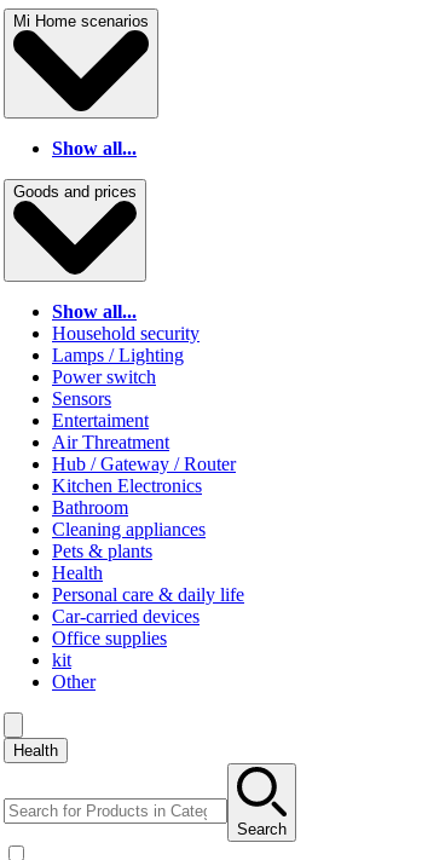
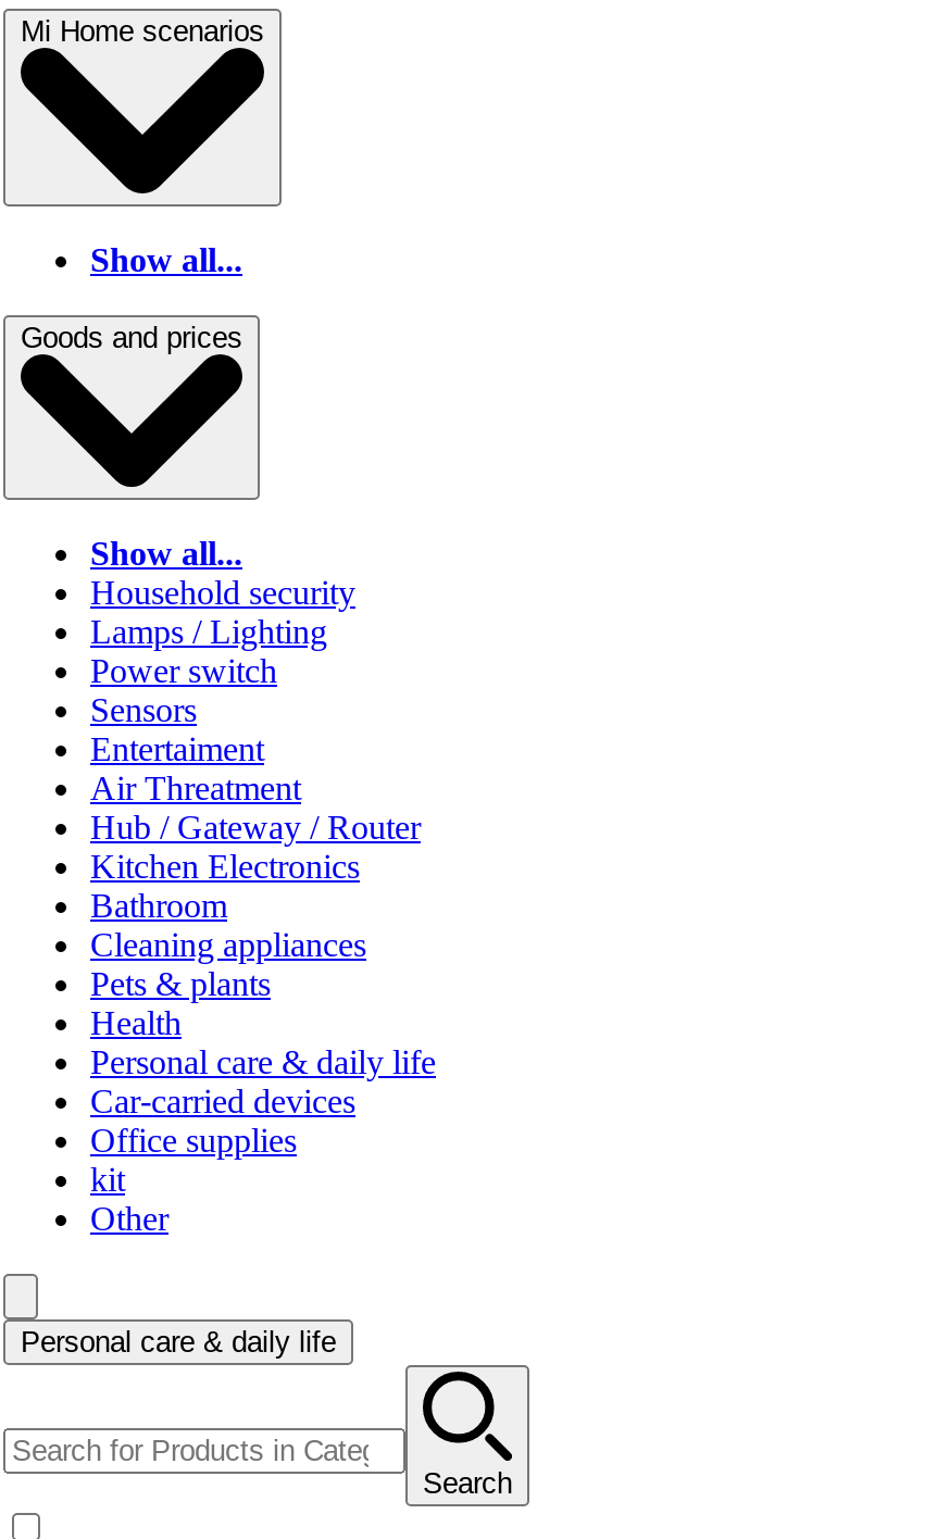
- Health
+ Personal care & daily life
